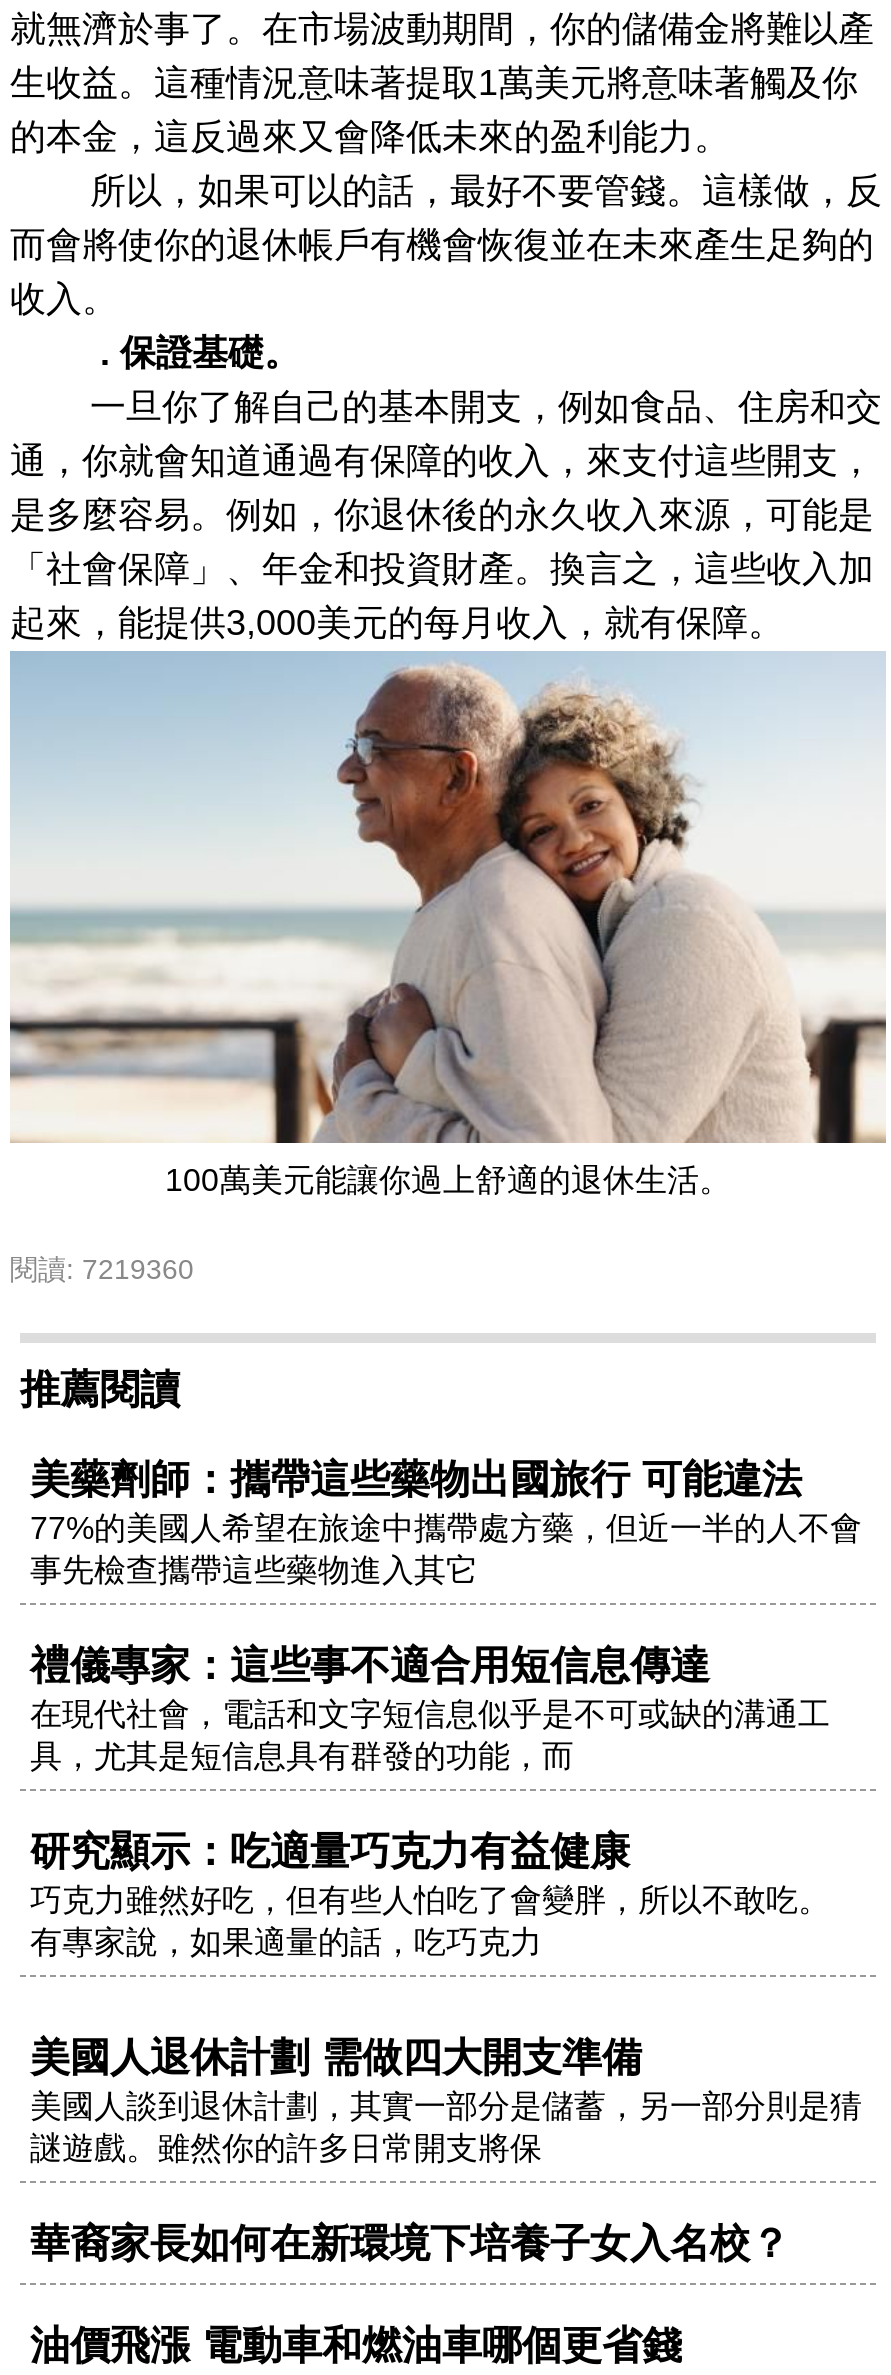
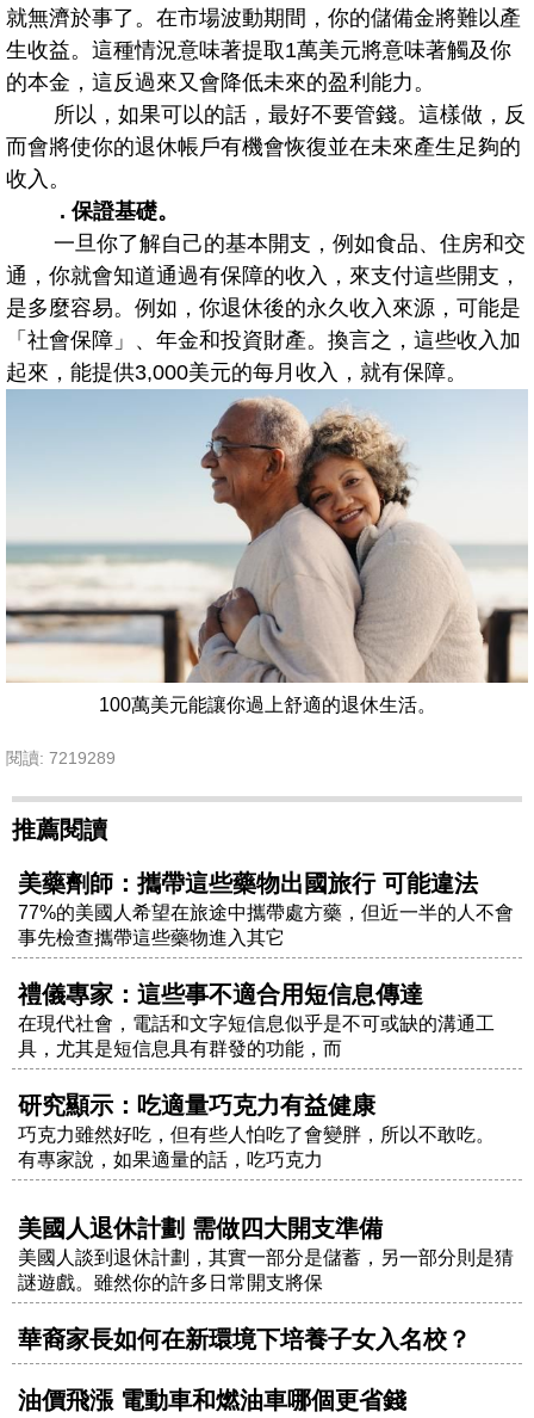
- 閱讀: 7219360
+ 閱讀: 7219289
